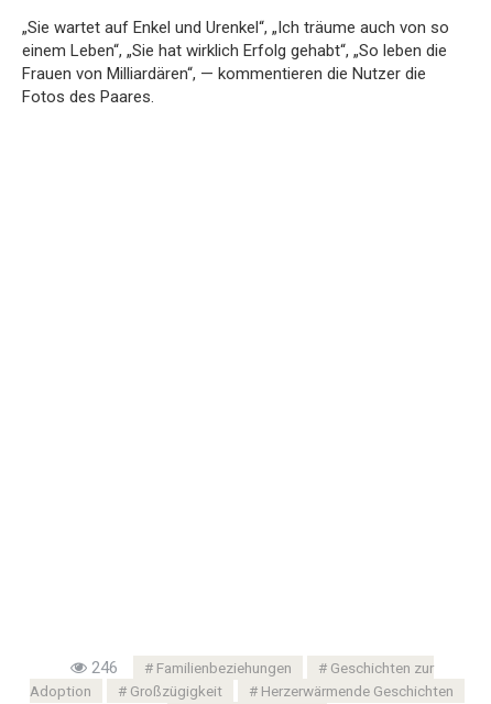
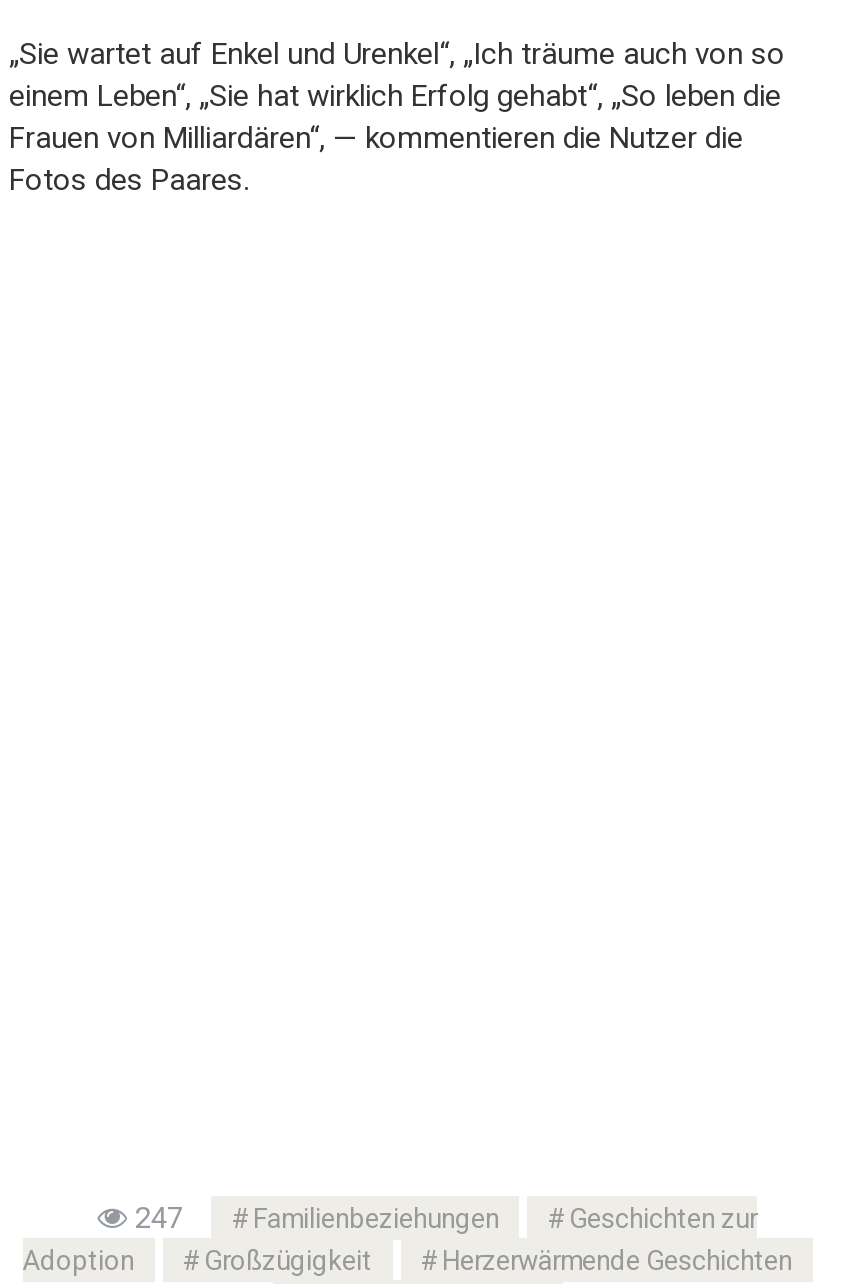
- 246
+ 247
